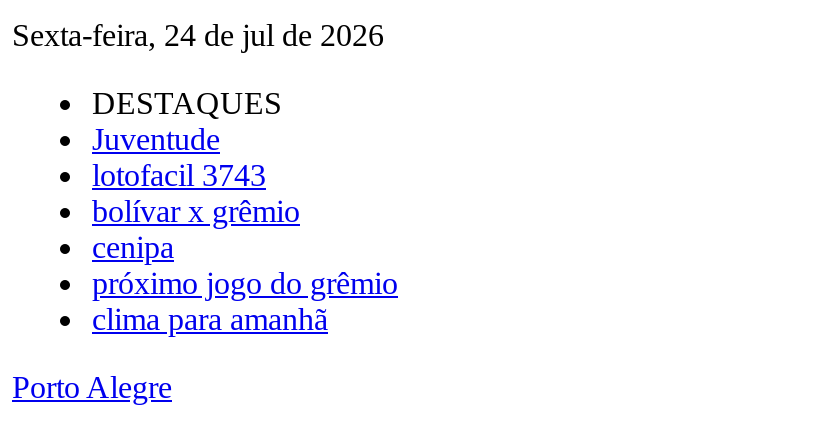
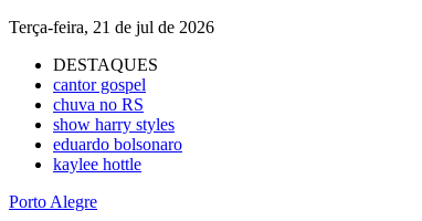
- Sexta-feira, 24 de jul de 2026
+ Terça-feira, 21 de jul de 2026

- Juventude
- lotofacil 3743
- bolívar x grêmio
- cenipa
- próximo jogo do grêmio
- clima para amanhã
+ cantor gospel
+ chuva no RS
+ show harry styles
+ eduardo bolsonaro
+ kaylee hottle
